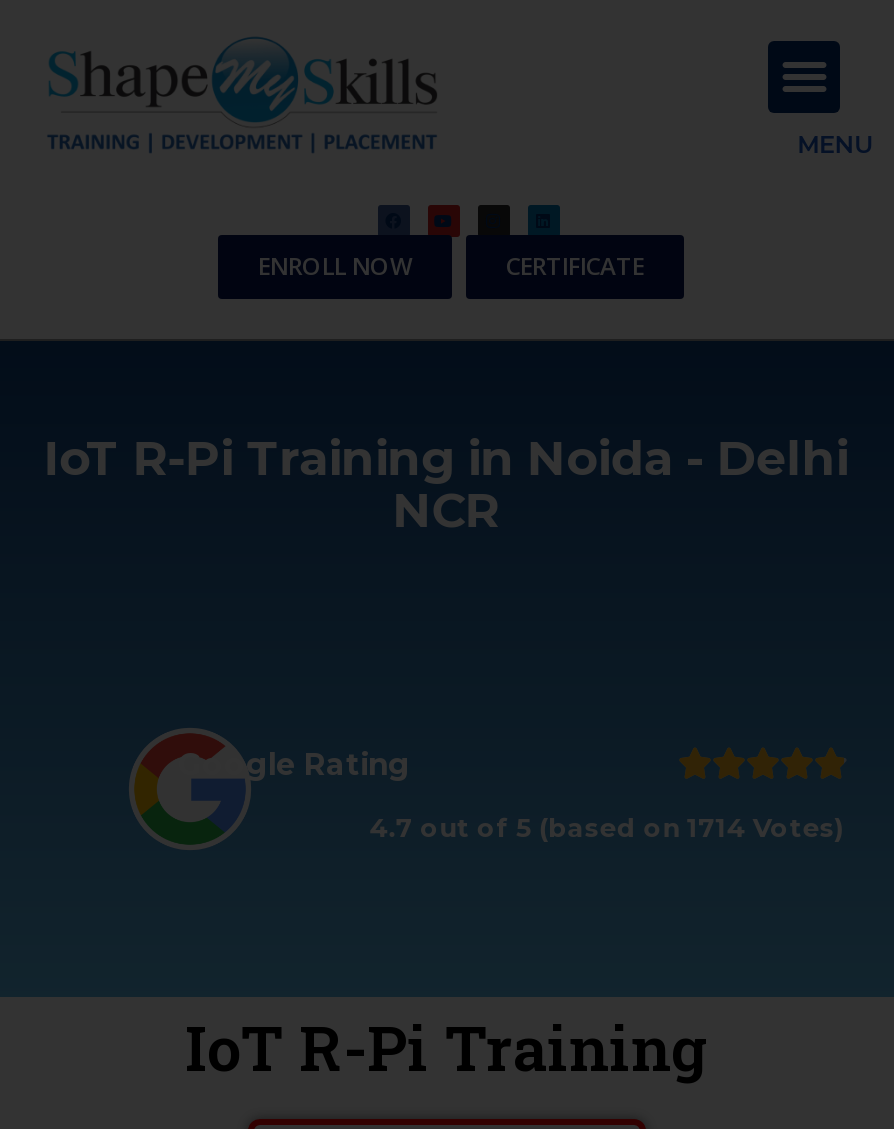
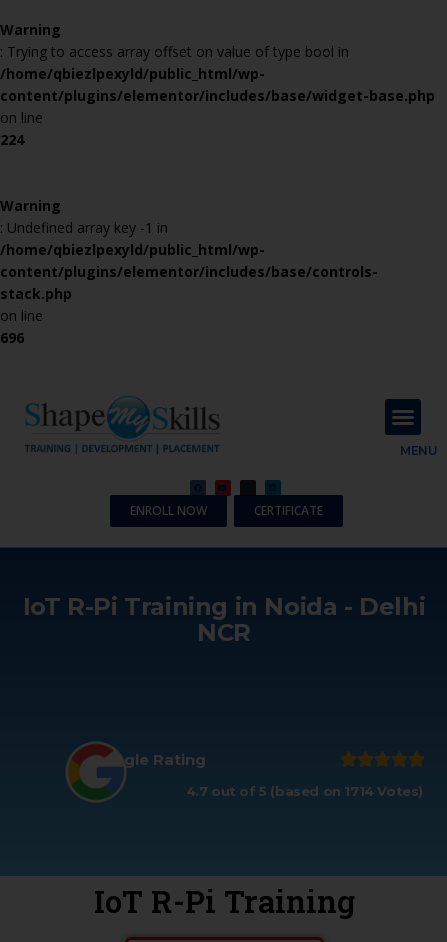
+ Warning
+ : Trying to access array offset on value of type bool in
+ /home/qbiezlpexyld/public_html/wp-
+ content/plugins/elementor/includes/base/widget-base.php
+ on line
+ 224
+ Warning
+ : Undefined array key -1 in
+ /home/qbiezlpexyld/public_html/wp-
+ content/plugins/elementor/includes/base/controls-
+ stack.php
+ on line
+ 696
